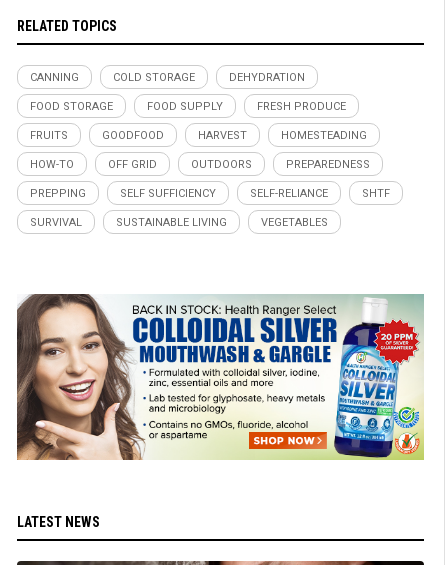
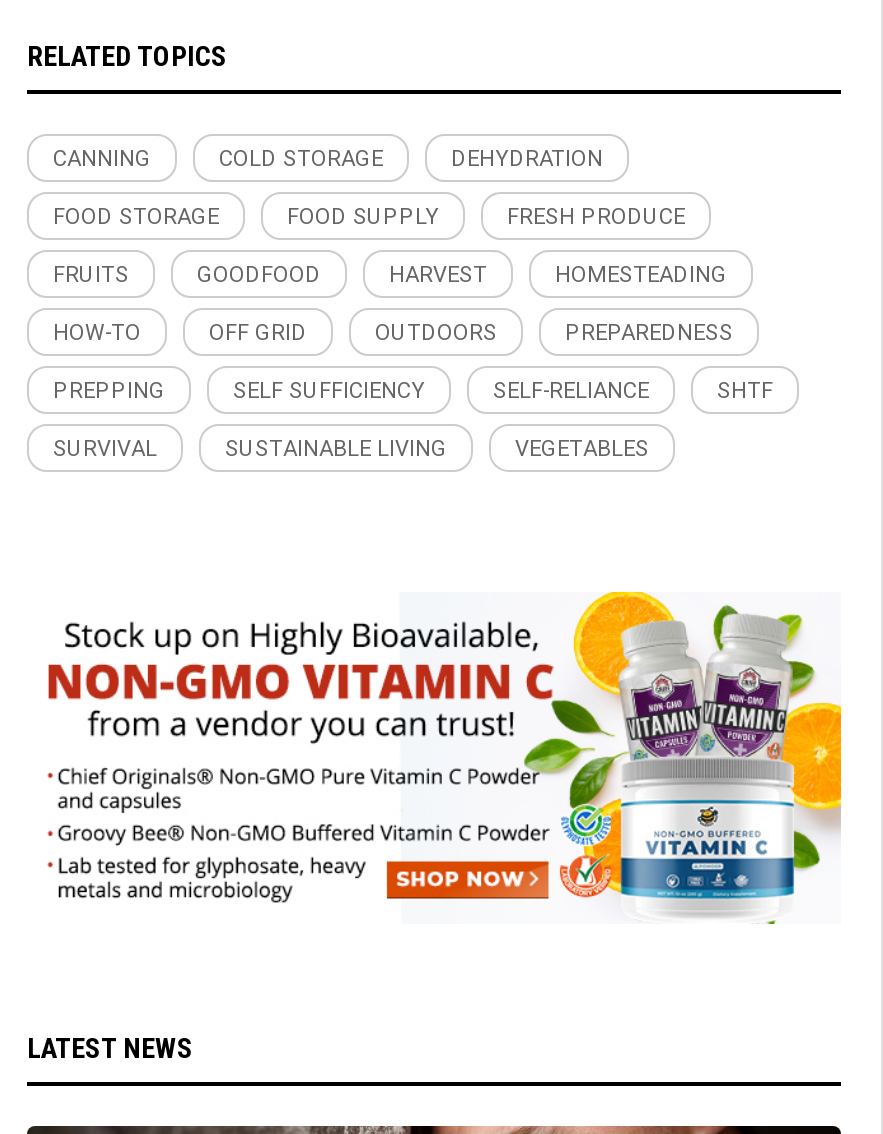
- [image]
+ [image]
